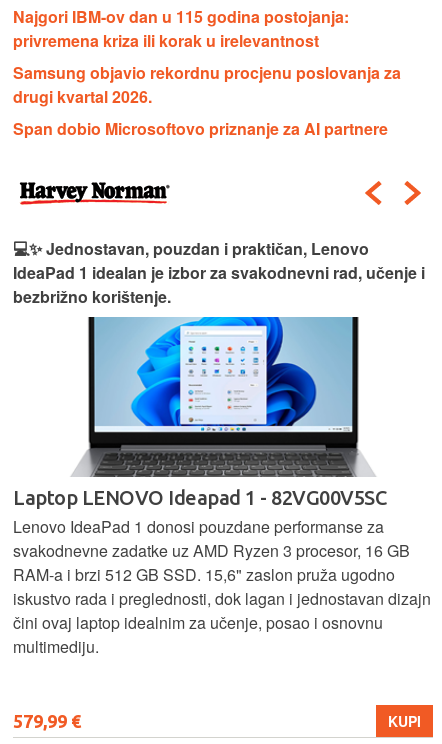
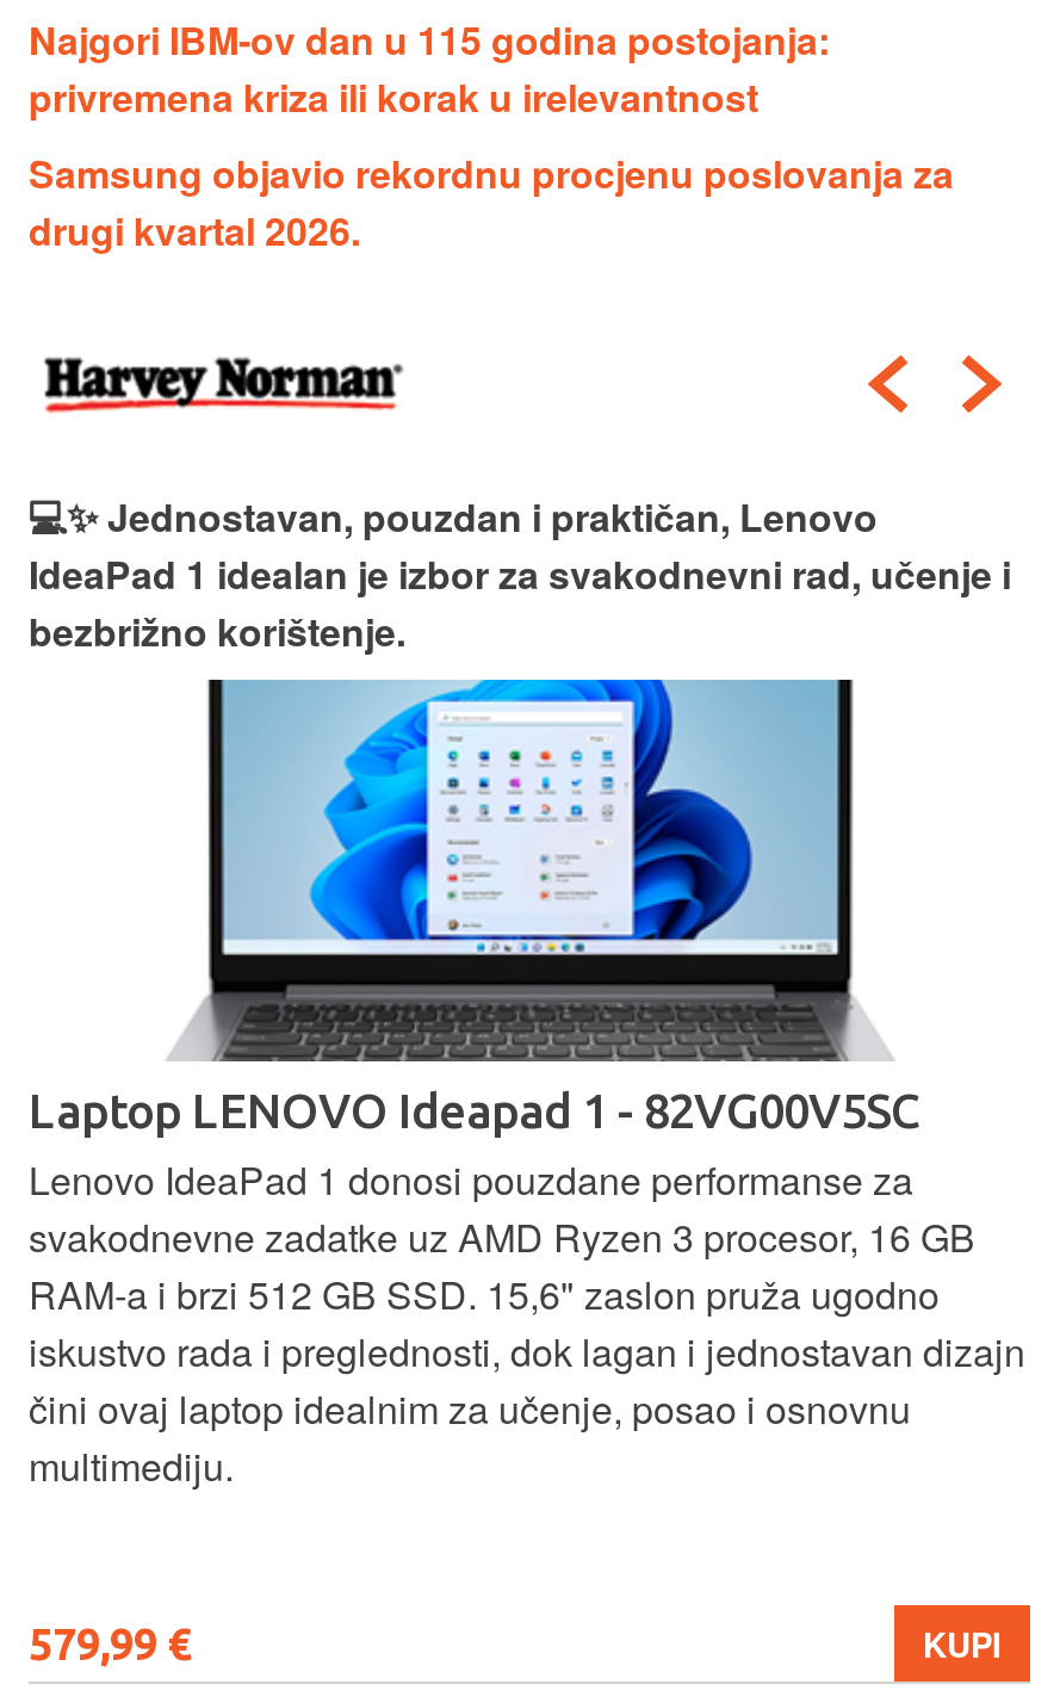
- Span dobio Microsoftovo priznanje za AI partnere
